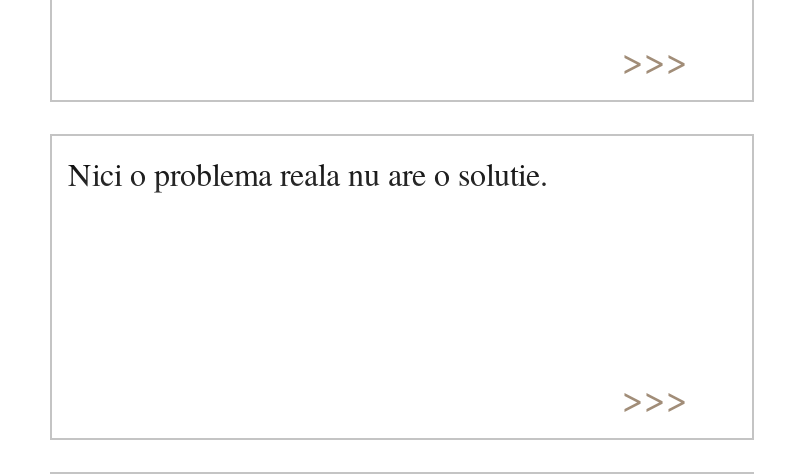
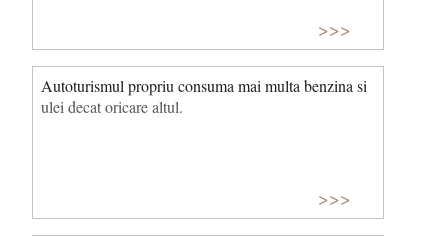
- Nici o problema reala nu are o solutie.
+ Autoturismul propriu consuma mai multa benzina si
+ ulei decat oricare altul.
